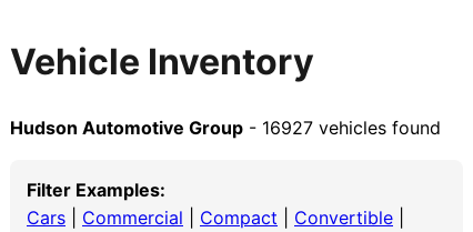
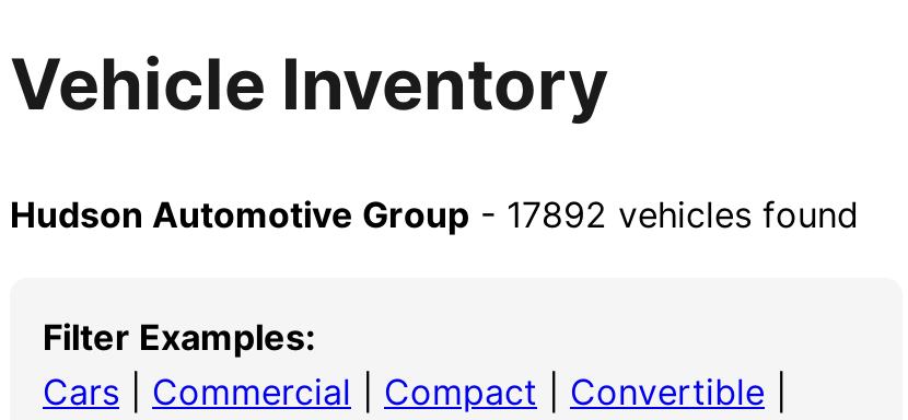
- Hudson Automotive Group - 16927 vehicles found
+ Hudson Automotive Group - 17892 vehicles found
